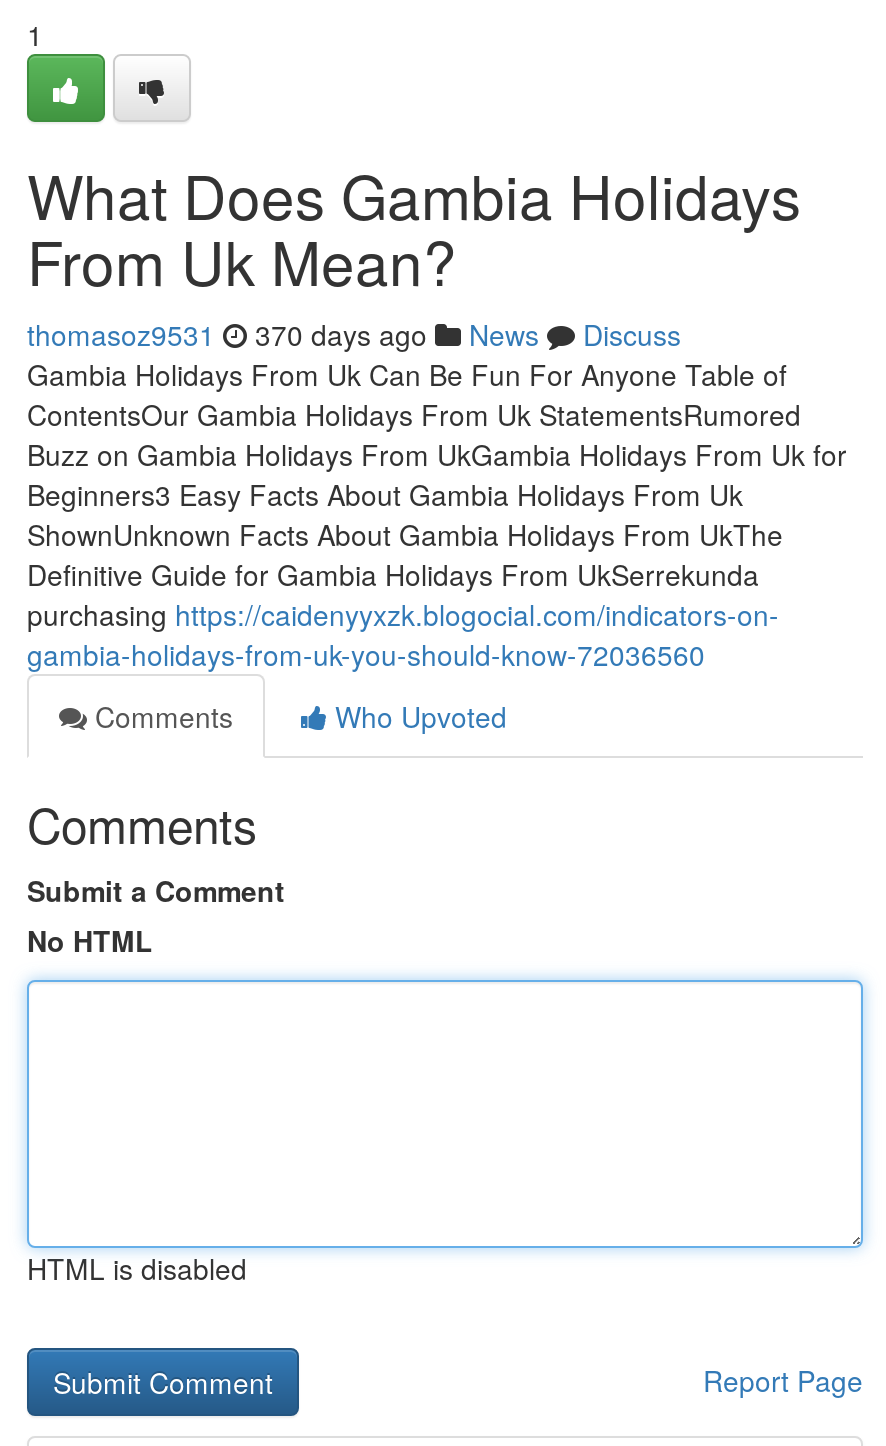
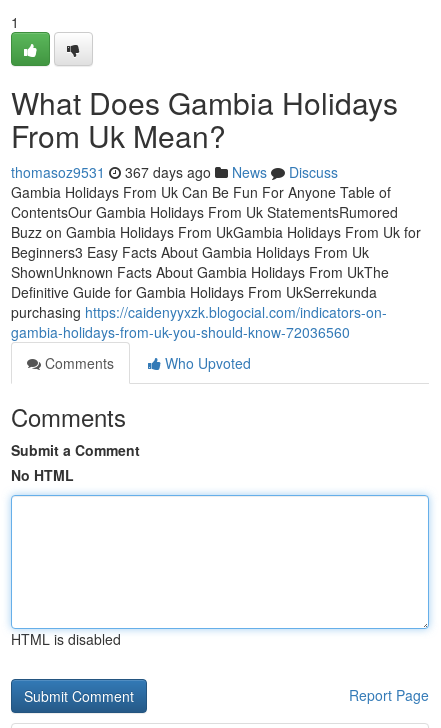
- thomasoz9531 370 days ago News Discuss
+ thomasoz9531 367 days ago News Discuss
